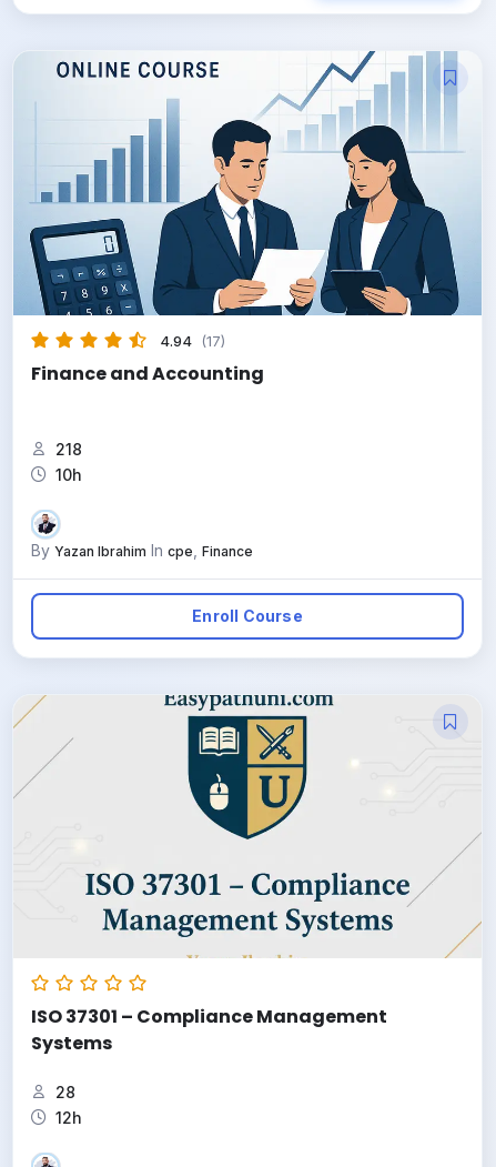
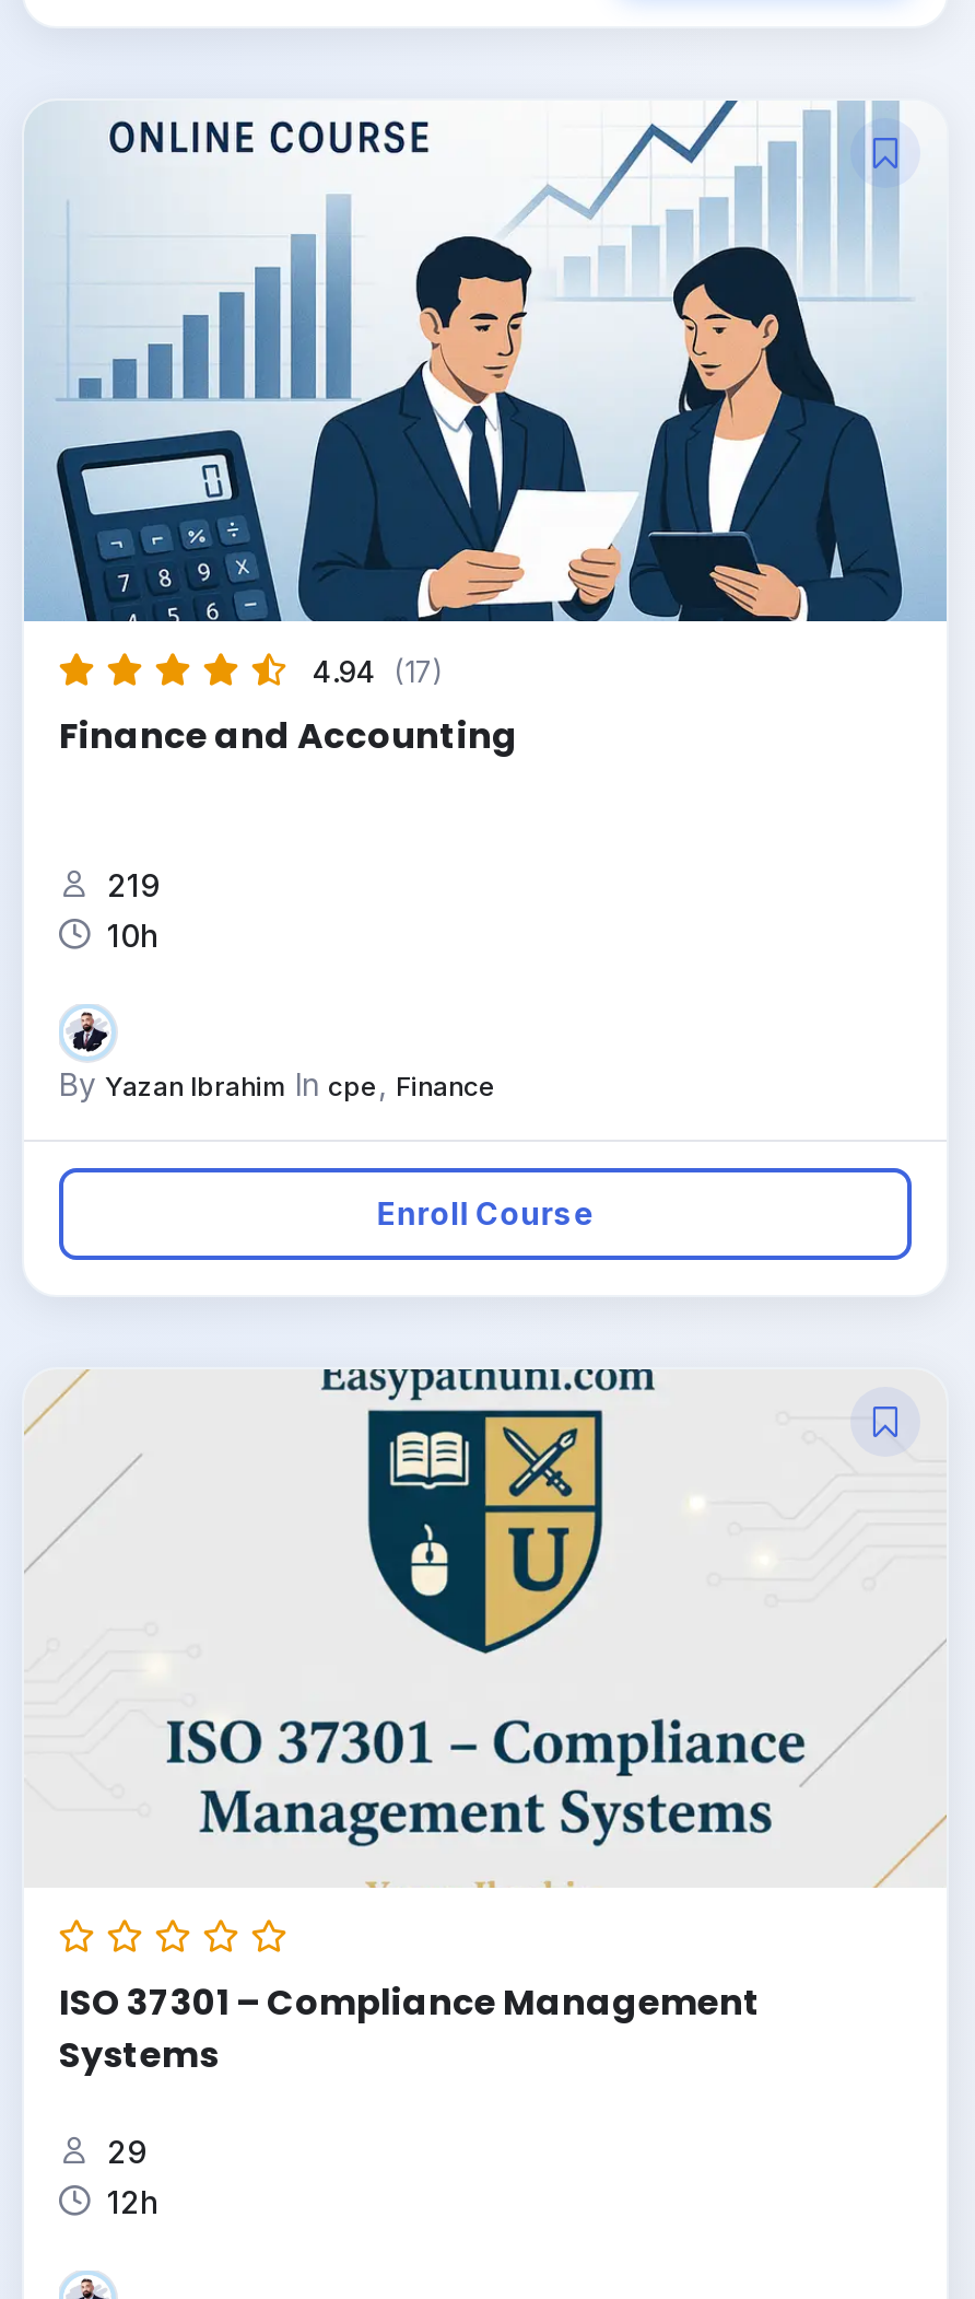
- 218
+ 219

- 28
+ 29
